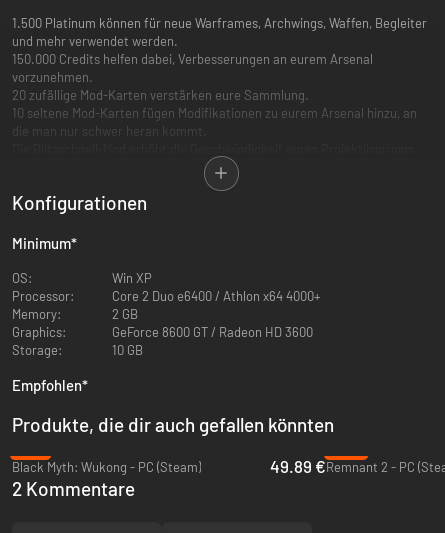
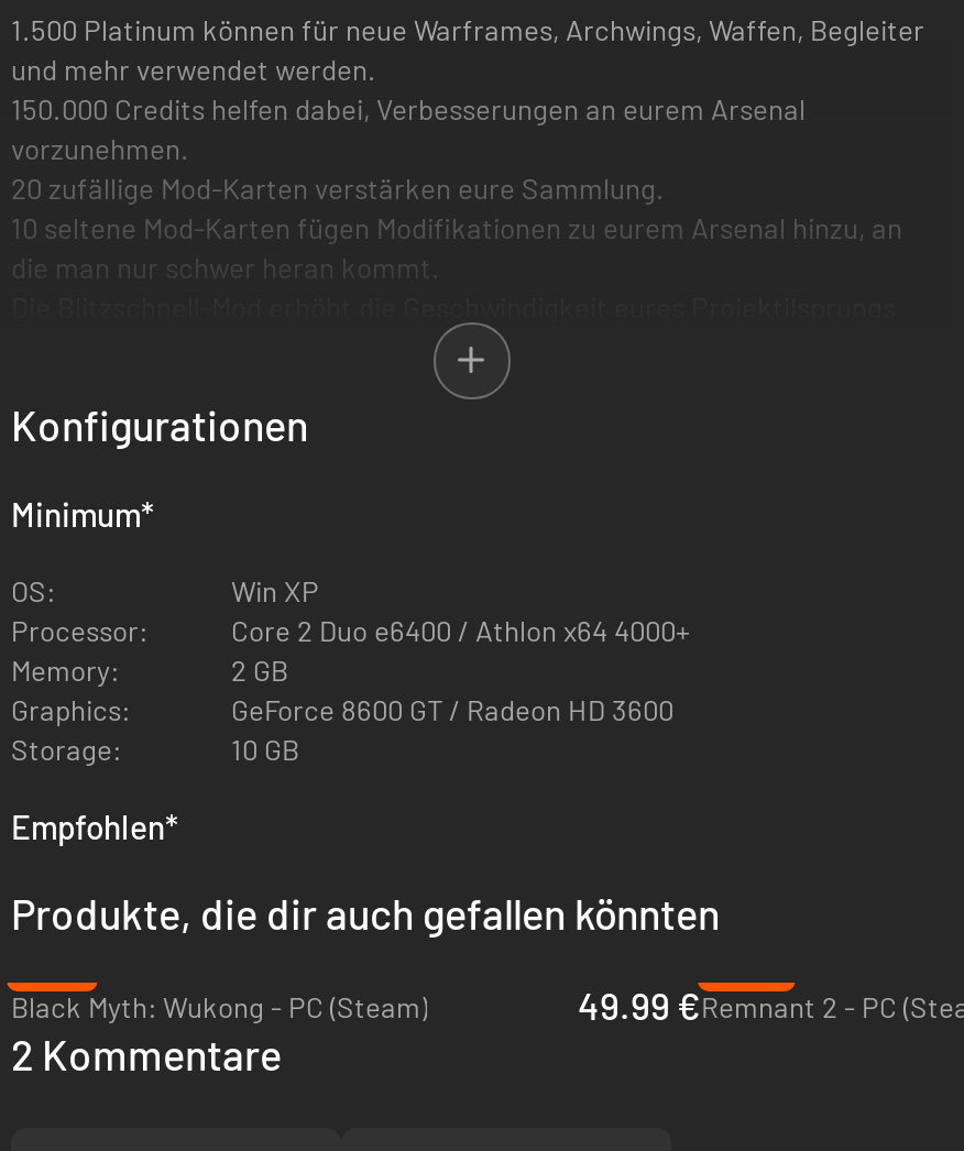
- 49.89 €
+ 49.99 €
